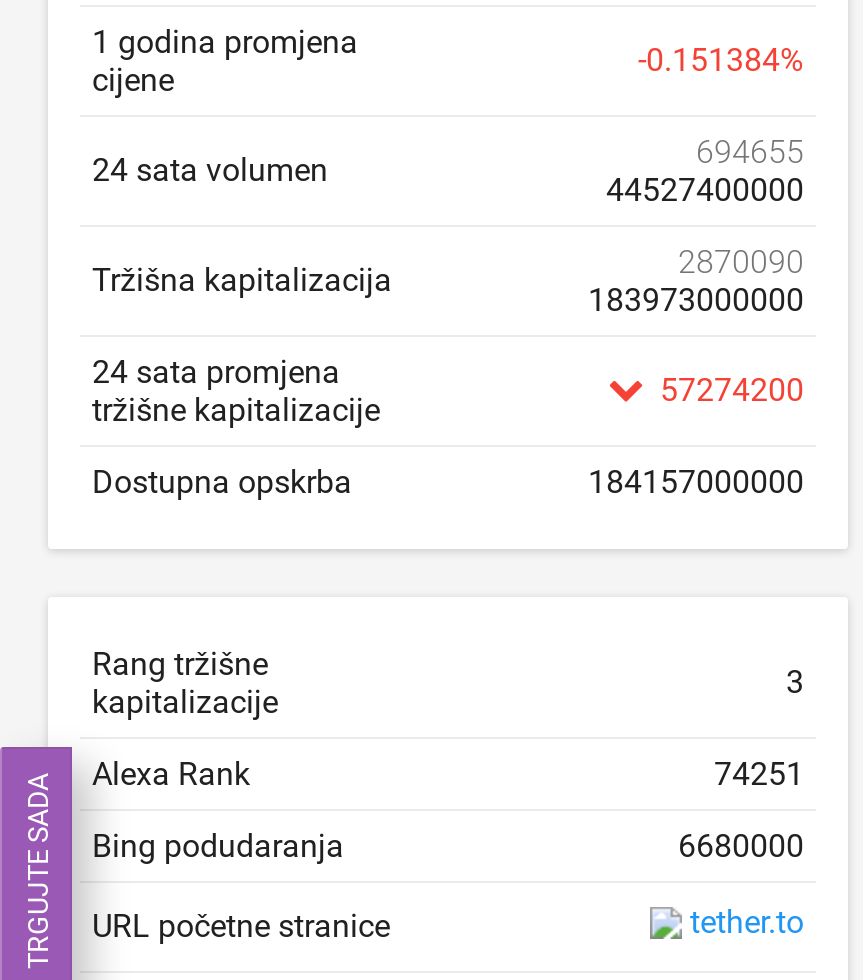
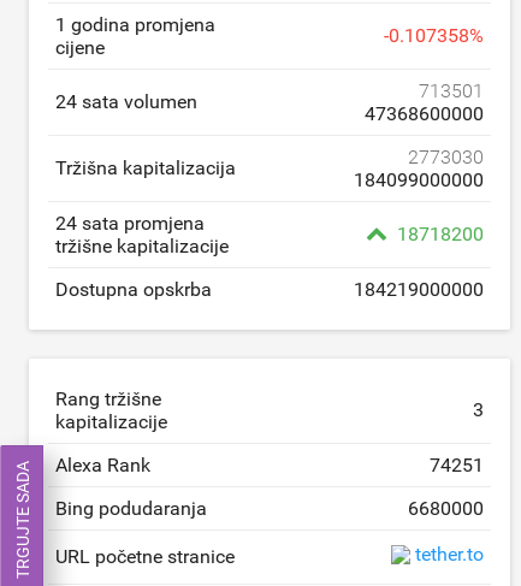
- -0.151384%
+ -0.107358%

- 694655
+ 713501

- 44527400000
+ 47368600000

- 2870090
+ 2773030

- 183973000000
+ 184099000000

- 57274200
+ 18718200

- 184157000000
+ 184219000000
